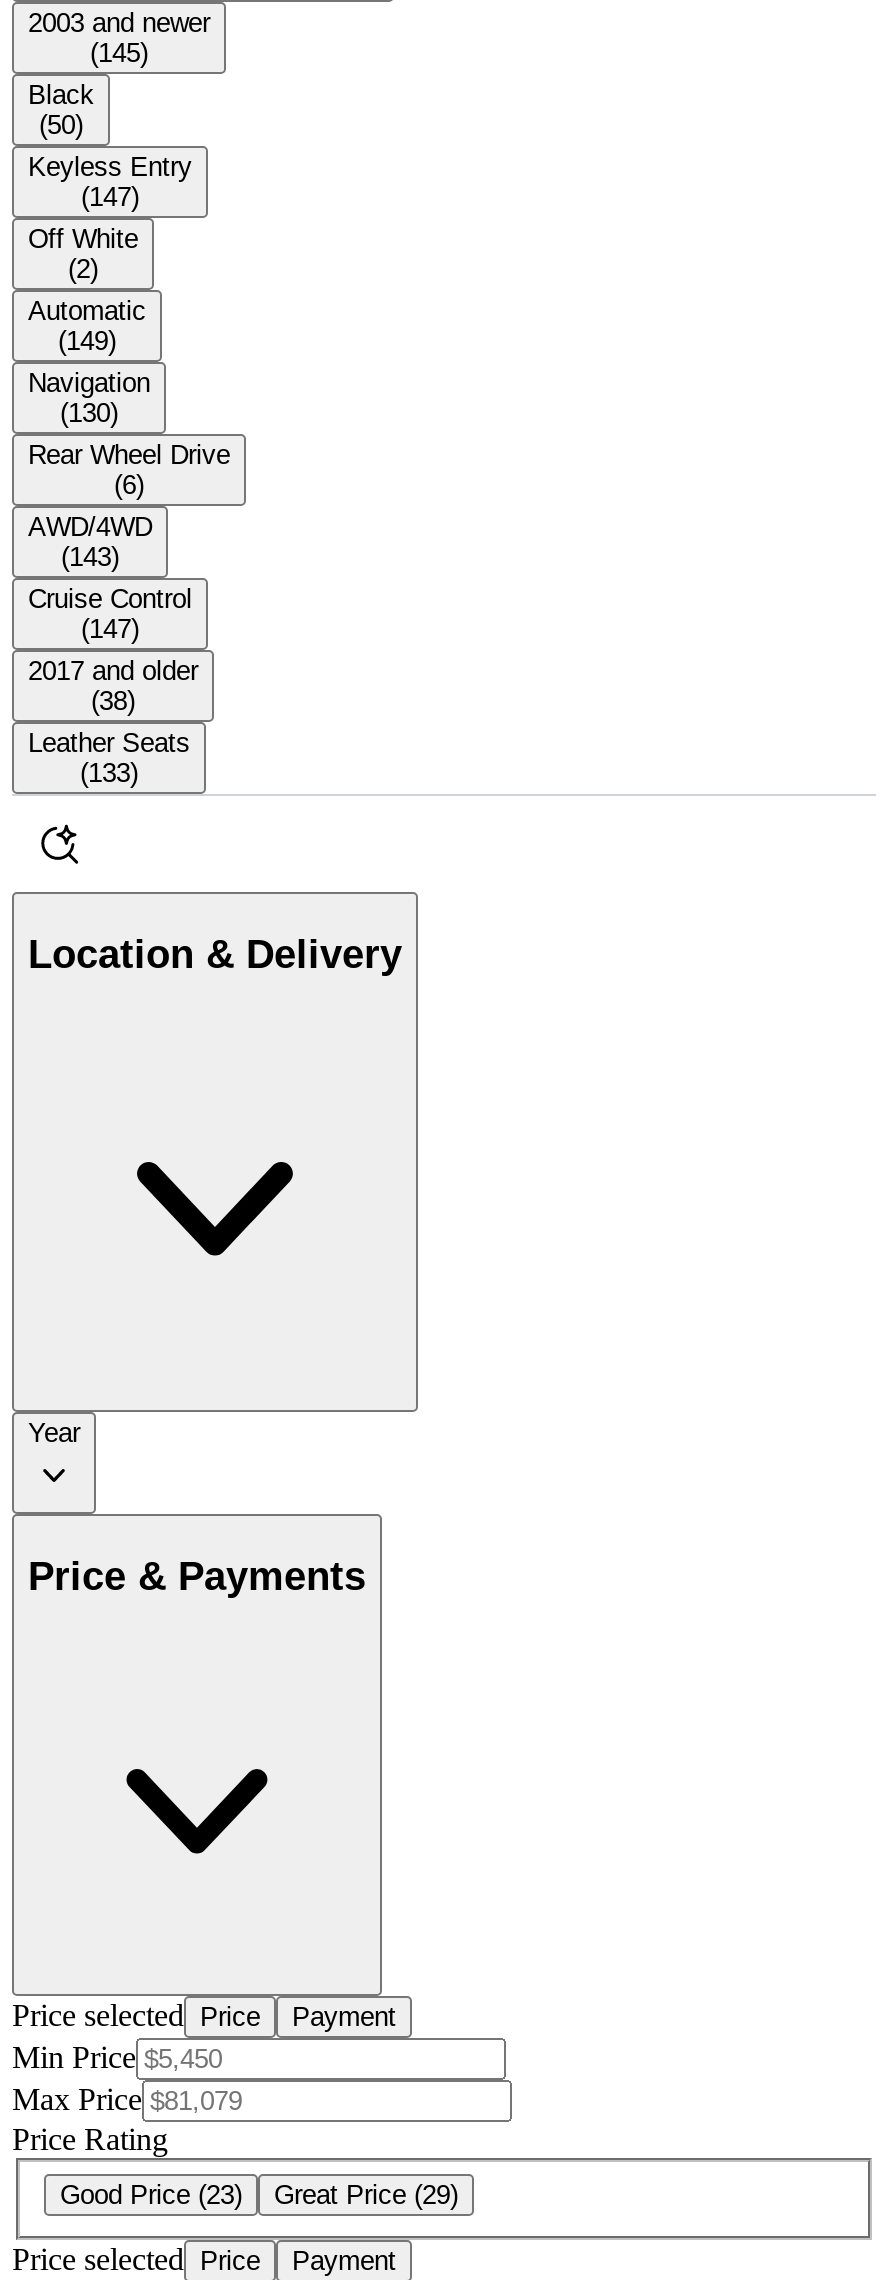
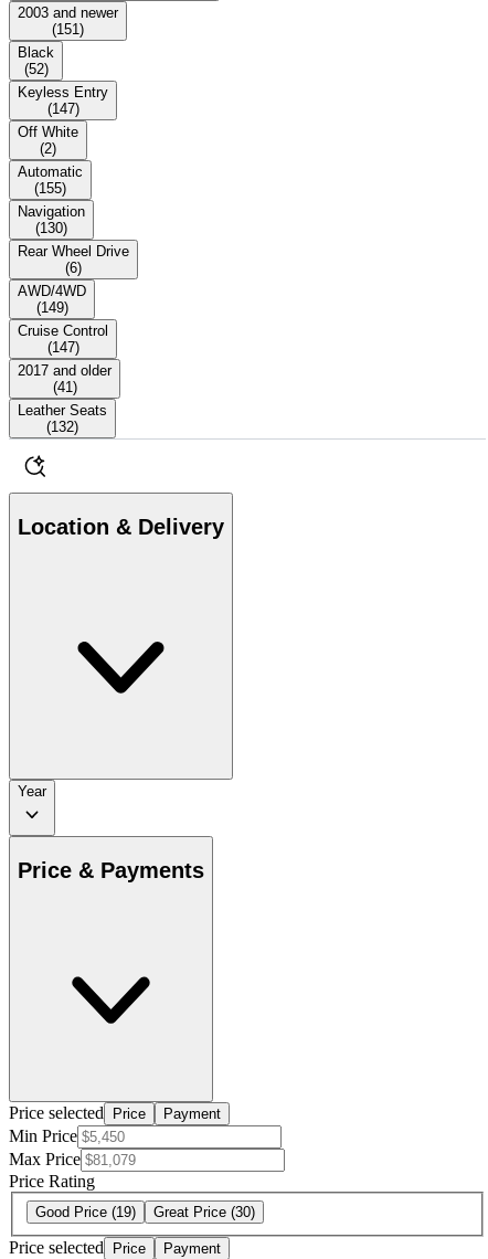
- (145)
+ (151)

- (50)
+ (52)

- (149)
+ (155)

- (143)
+ (149)

- (38)
+ (41)

- (133)
+ (132)

- Good Price (23)
+ Good Price (19)

- Great Price (29)
+ Great Price (30)
